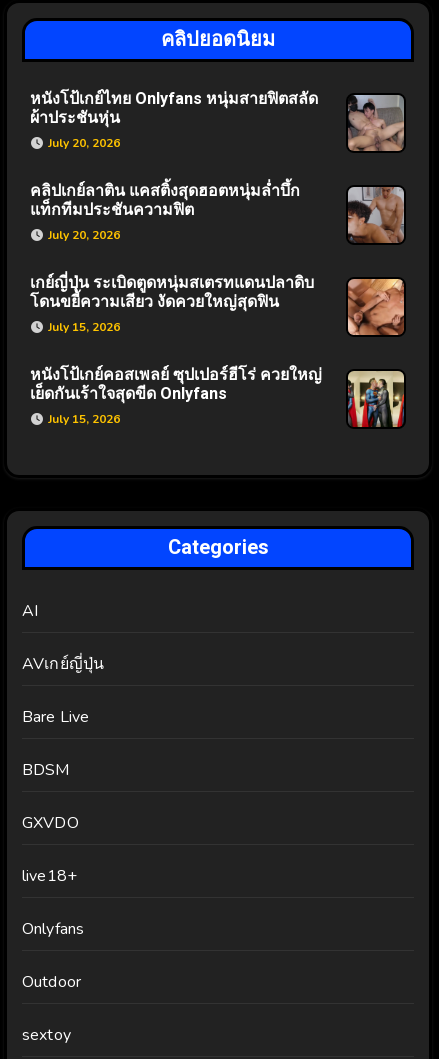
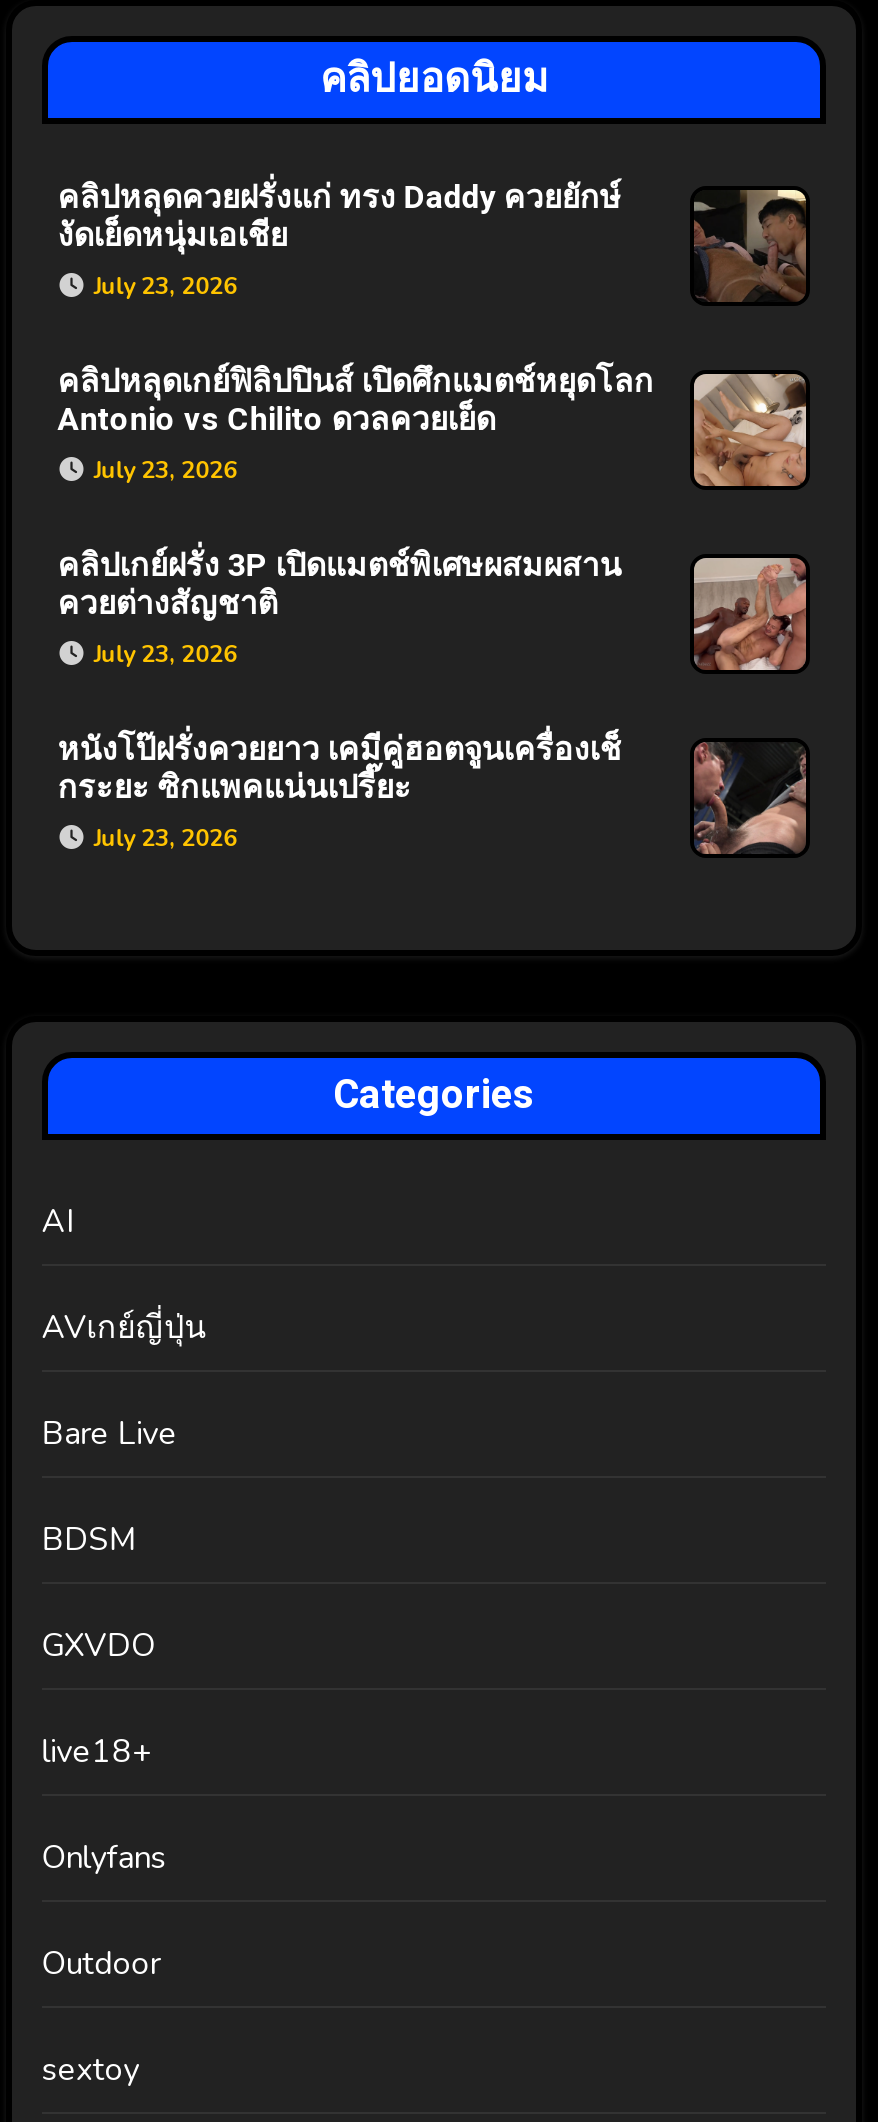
- [image]
- หนังโป้เกย์ไทย Onlyfans หนุ่มสายฟิตสลัด
- ผ้าประชันหุ่น
- July 20, 2026
+ [image]
+ คลิปหลุดควยฝรั่งแก่ ทรง Daddy ควยยักษ์
+ งัดเย็ดหนุ่มเอเชีย
+ July 23, 2026

- คลิปเกย์ลาติน แคสติ้งสุดฮอตหนุ่มล่ำบึ้ก
- แท็กทีมประชันความฟิต
- July 20, 2026
+ คลิปหลุดเกย์ฟิลิปปินส์ เปิดศึกแมตช์หยุดโลก
+ Antonio vs Chilito ดวลควยเย็ด
+ July 23, 2026

- [image]
+ [image]

- [image]
- เกย์ญี่ปุ่น ระเบิดตูดหนุ่มสเตรทแดนปลาดิบ
- โดนขยี้ความเสียว งัดควยใหญ่สุดฟิน
- July 15, 2026
+ [image]
+ คลิปเกย์ฝรั่ง 3P เปิดแมตช์พิเศษผสมผสาน
+ ควยต่างสัญชาติ
+ July 23, 2026

- [image]
- หนังโป้เกย์คอสเพลย์ ซุปเปอร์ฮีโร่ ควยใหญ่
- เย็ดกันเร้าใจสุดขีด Onlyfans
- July 15, 2026
+ [image]
+ หนังโป๊ฝรั่งควยยาว เคมีคู่ฮอตจูนเครื่องเช็
+ กระยะ ซิกแพคแน่นเปรี๊ยะ
+ July 23, 2026
